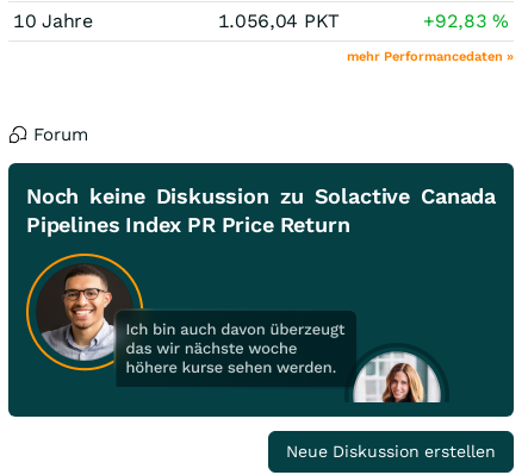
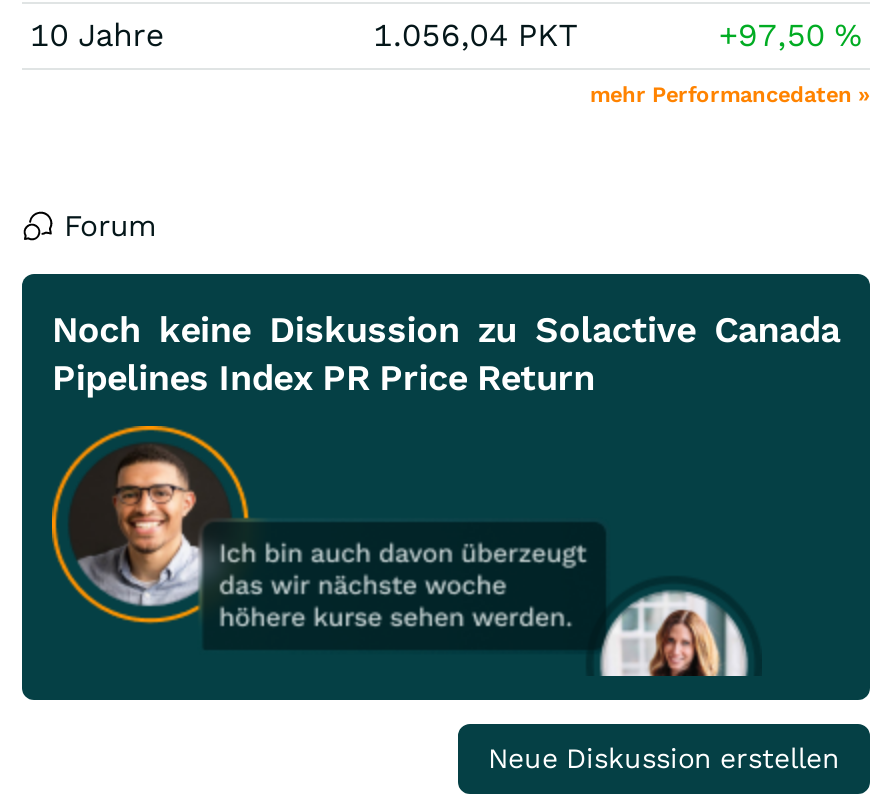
- +92,83%
+ +97,50%
